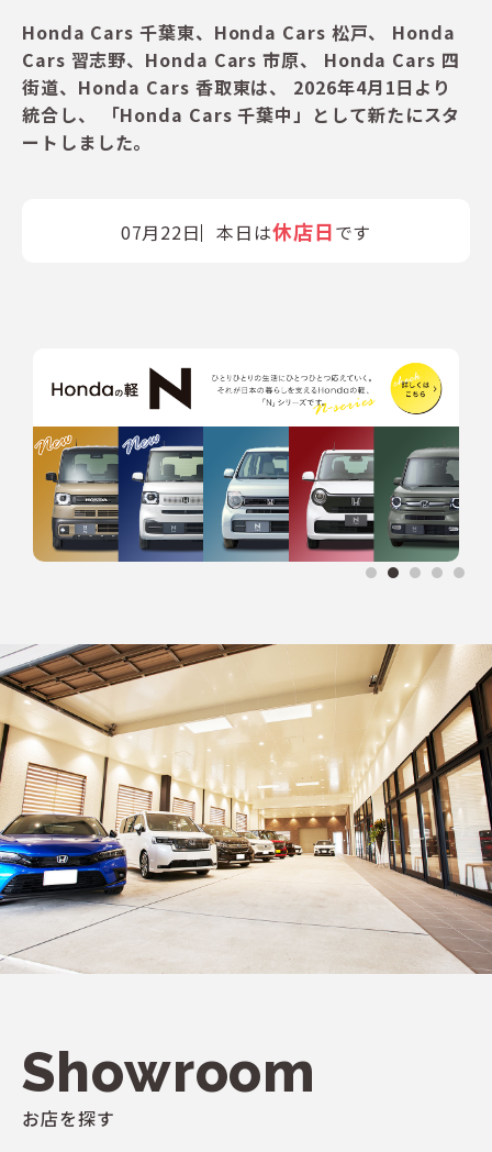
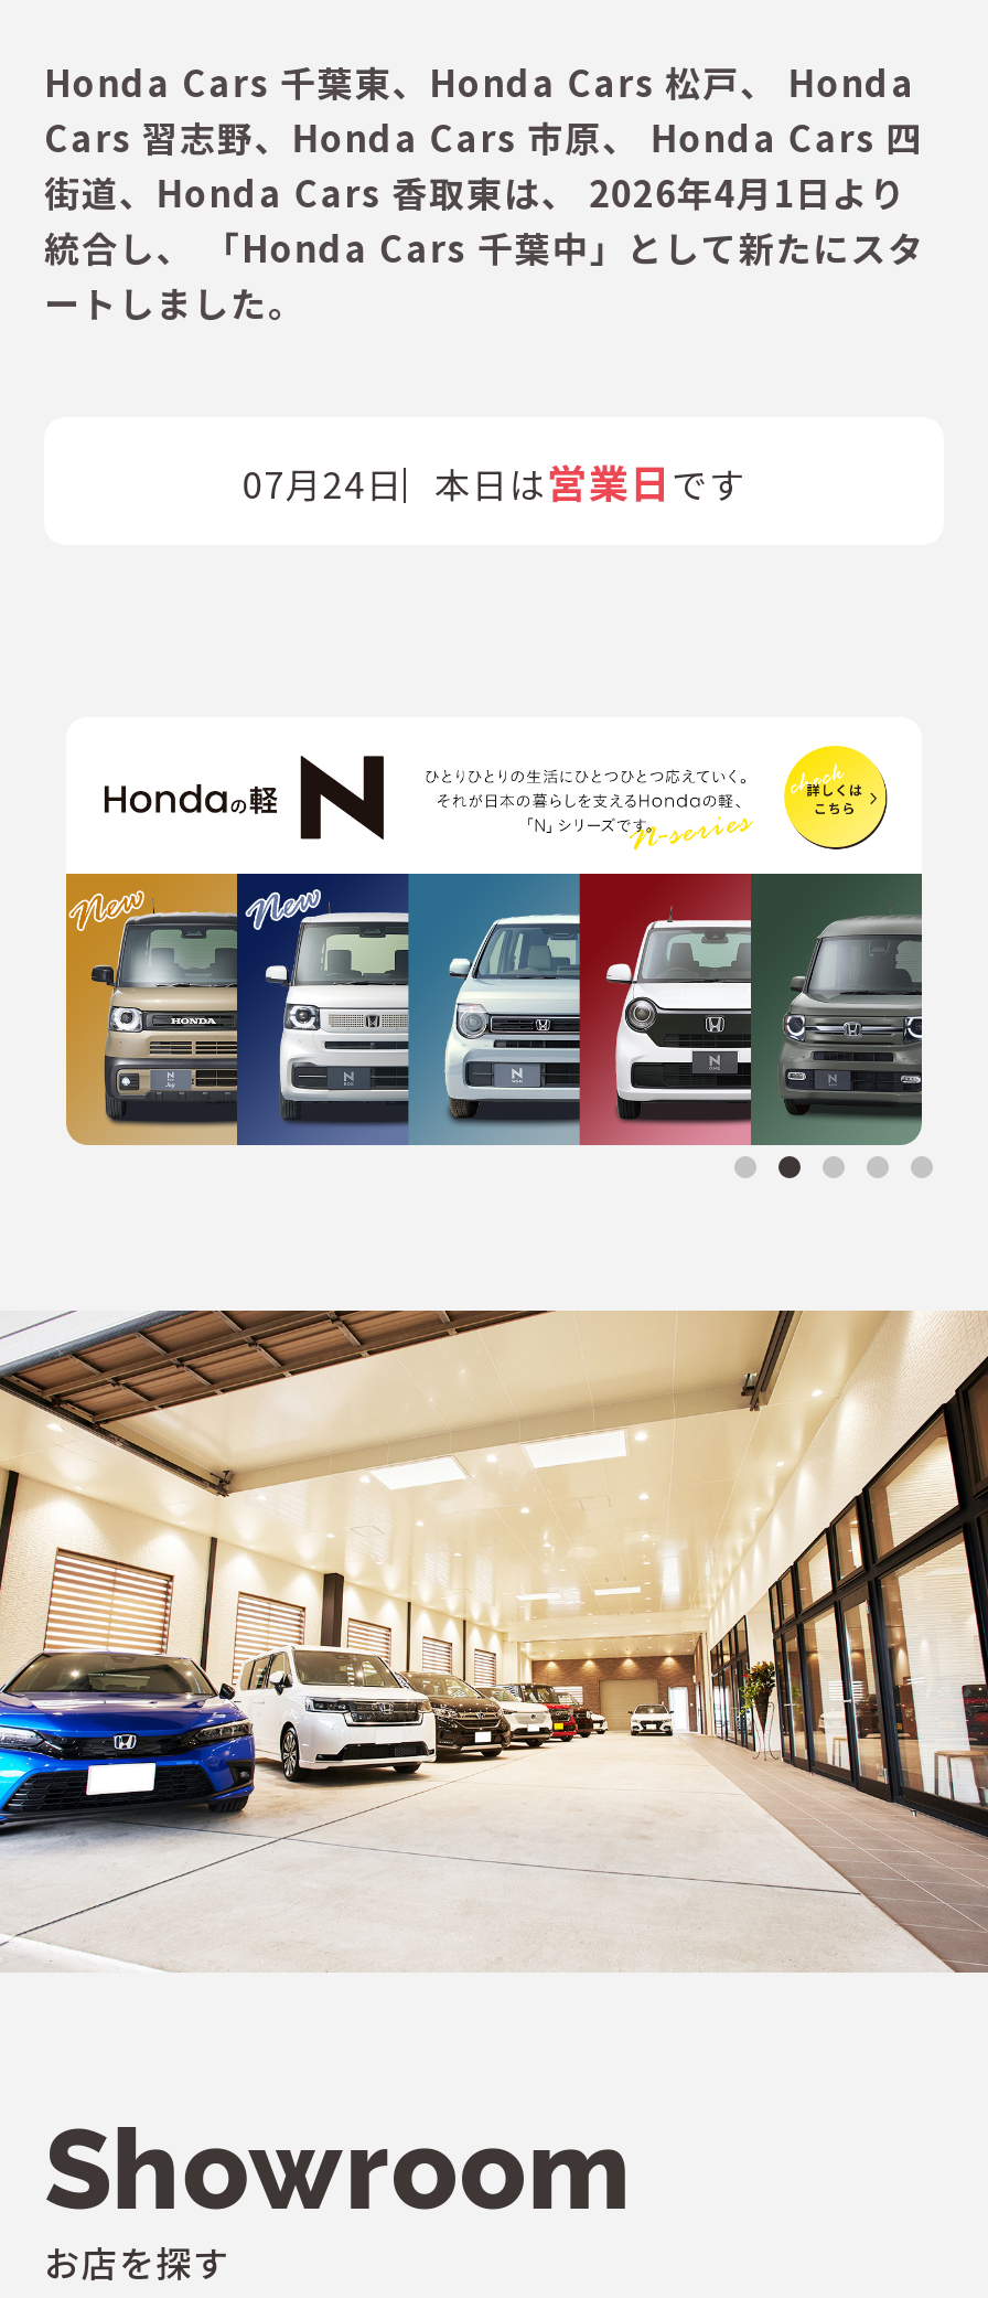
- 07月22日 本日は休店日です
+ 07月24日 本日は営業日です
